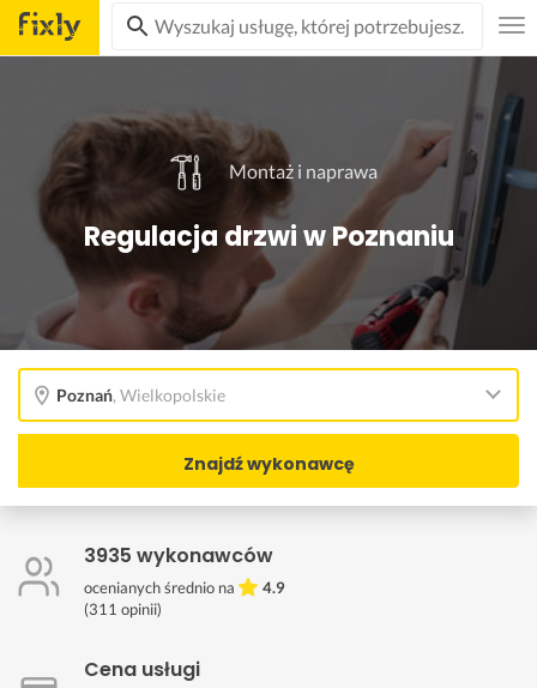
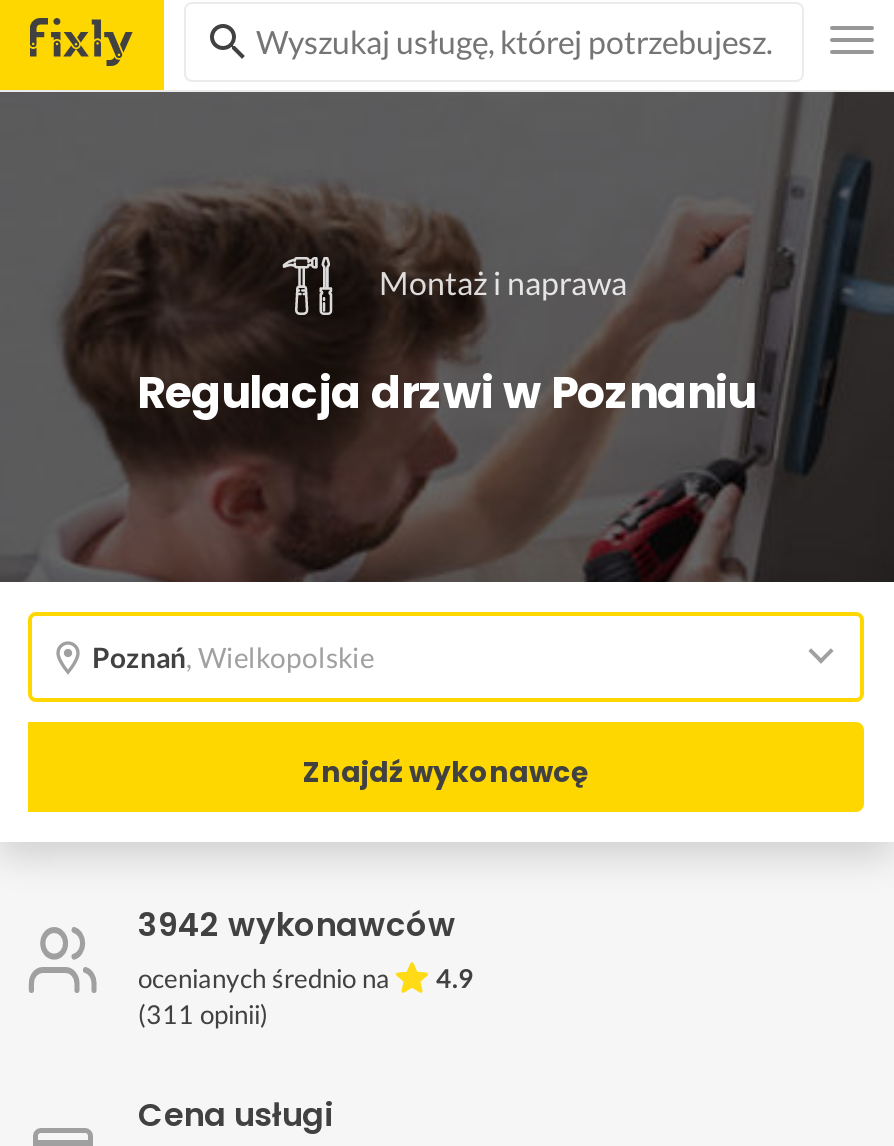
- 3935 wykonawców
+ 3942 wykonawców
